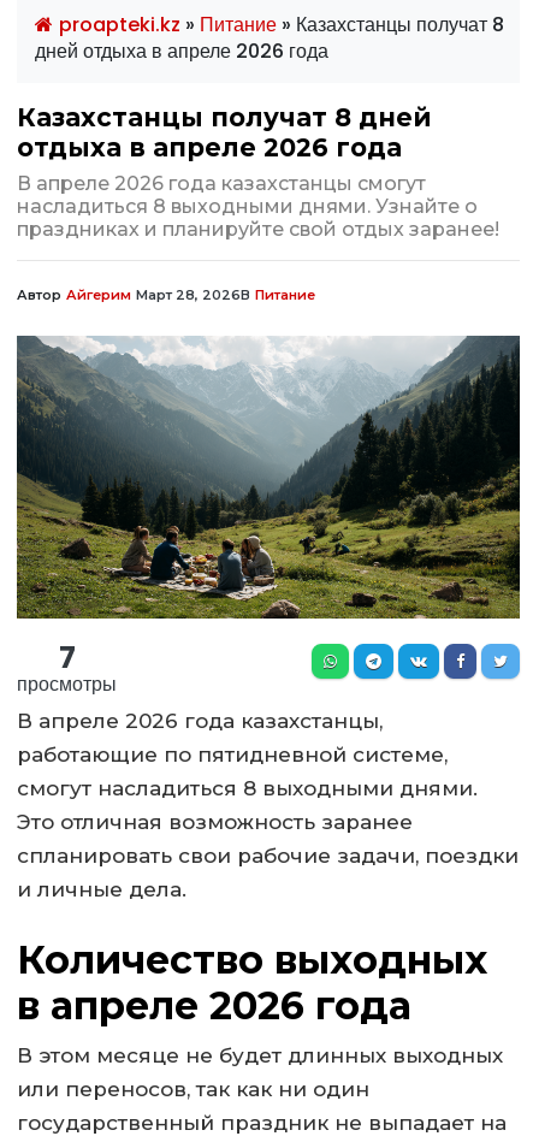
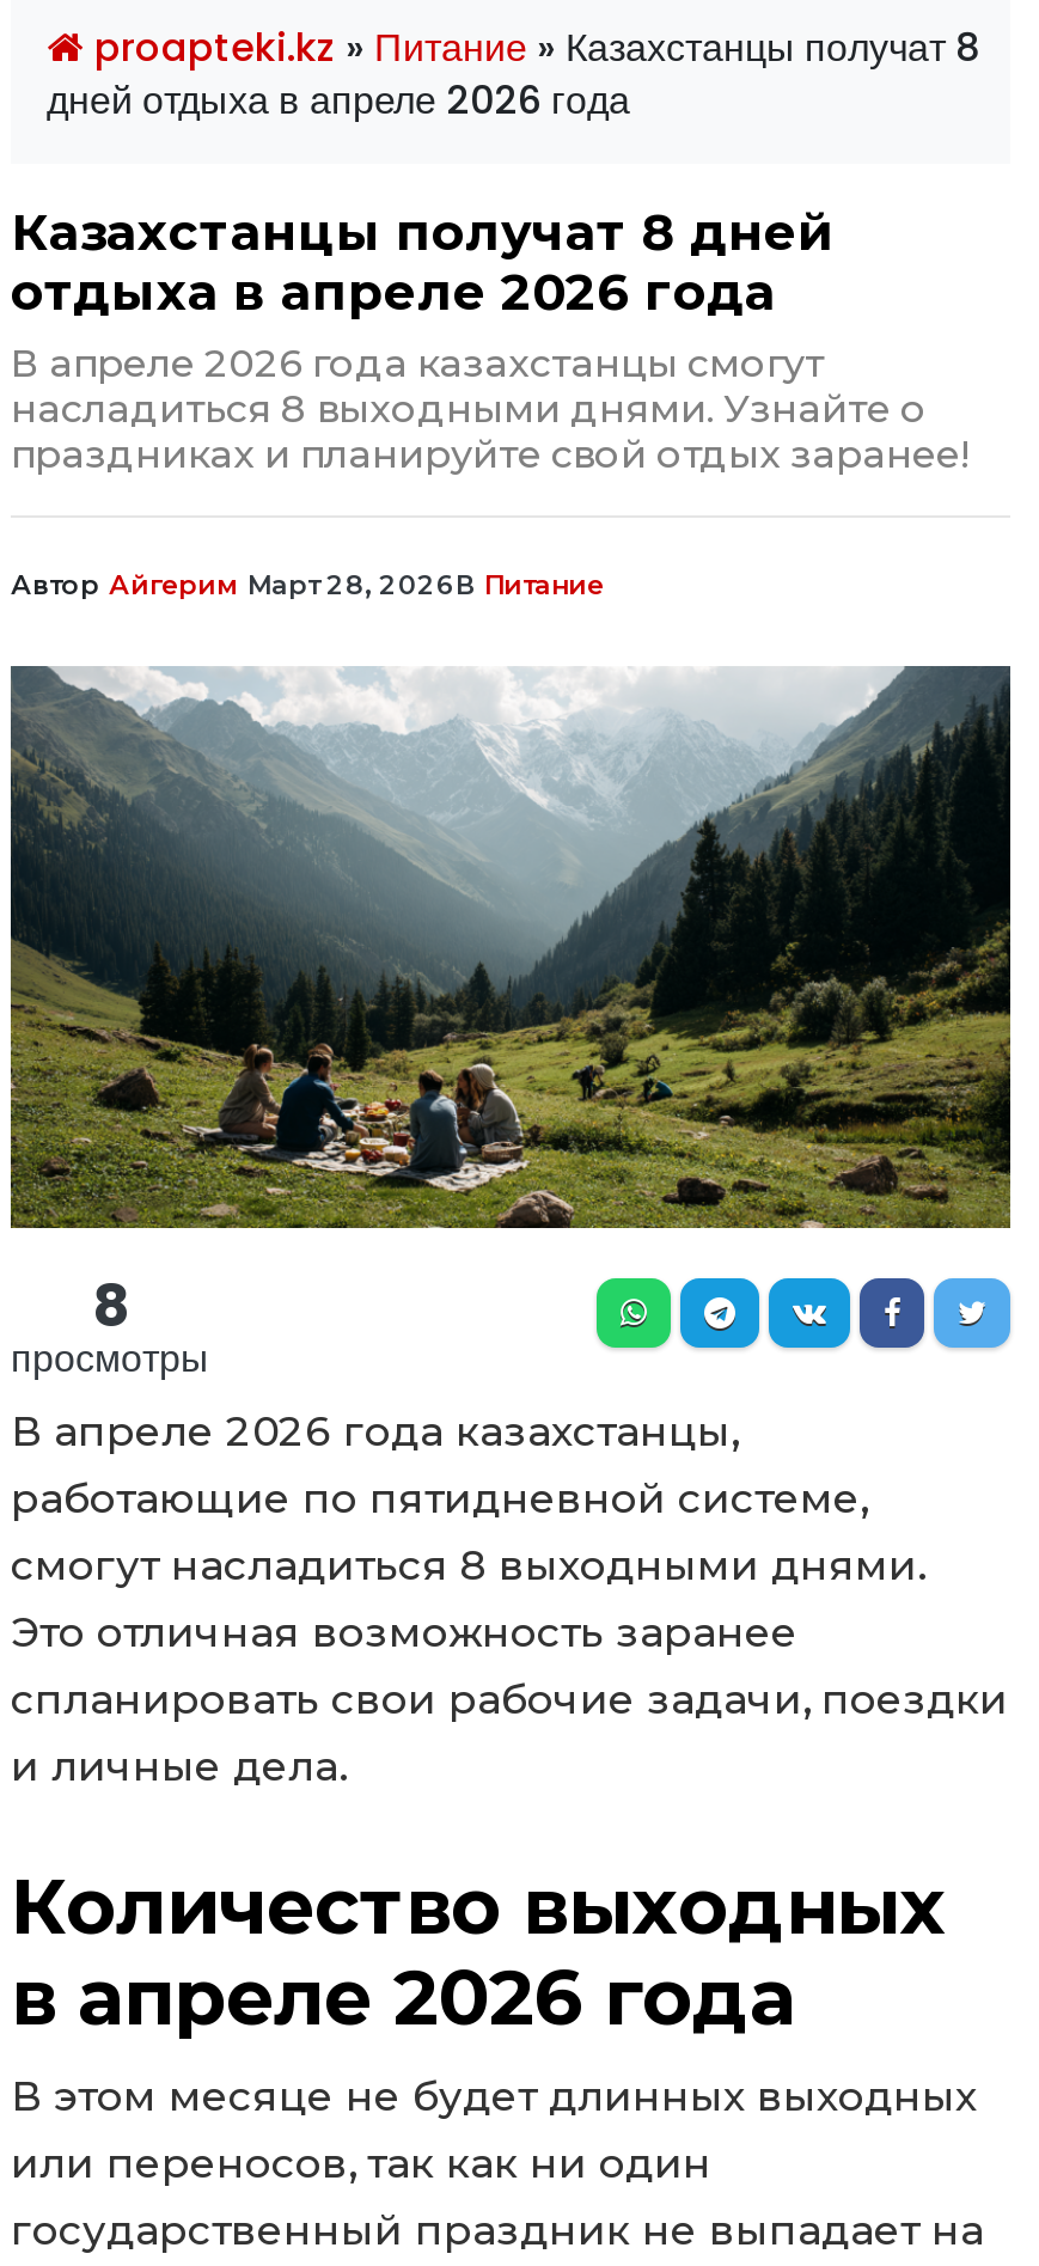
- 7
+ 8
